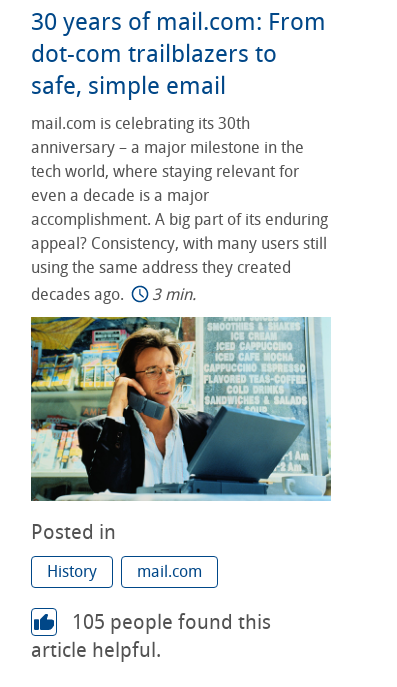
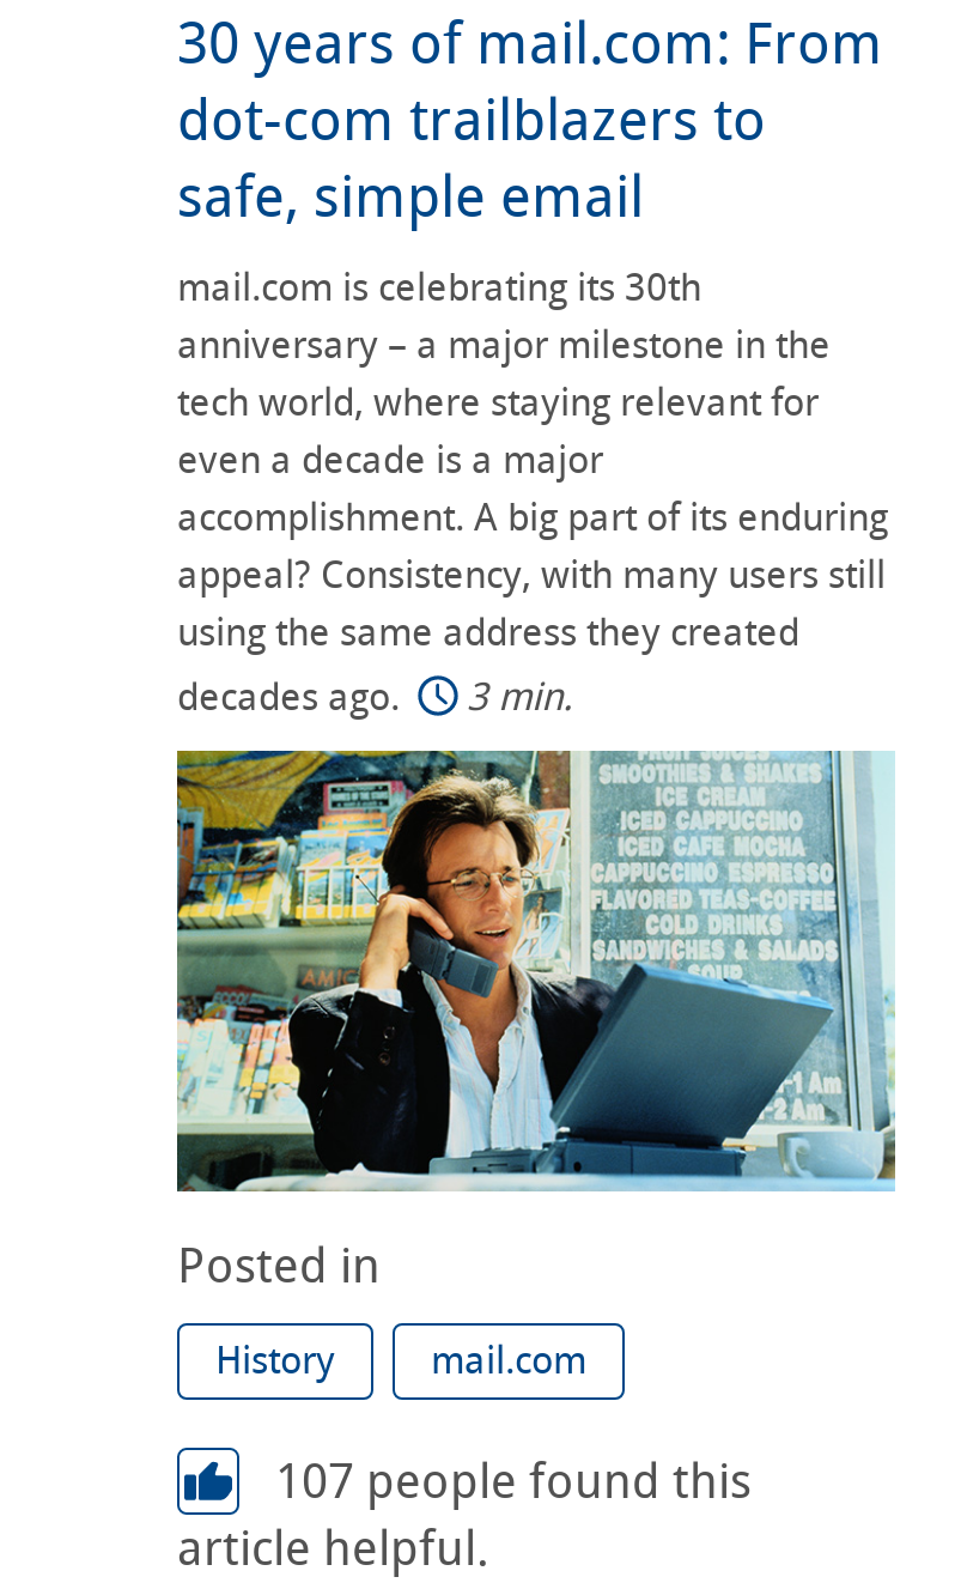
- 105 people found this
+ 107 people found this
